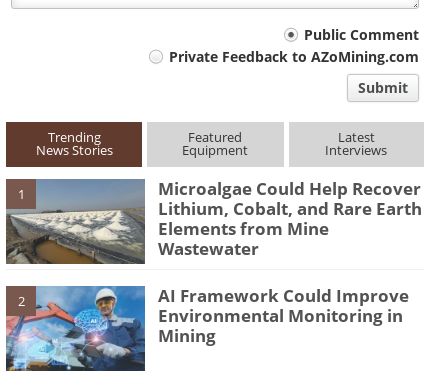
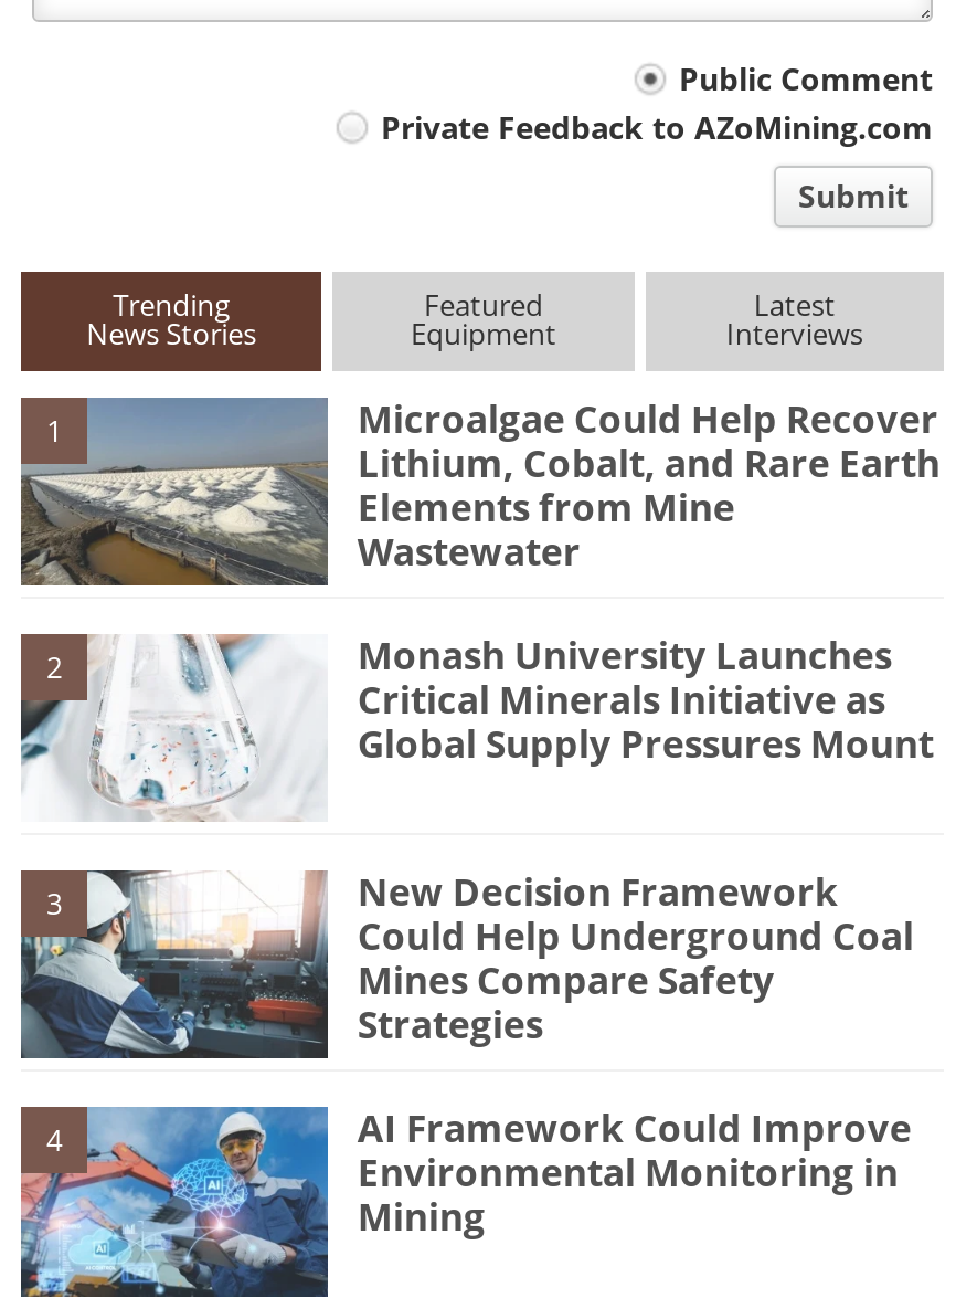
+ [image]
+ Monash University Launches
+ Critical Minerals Initiative as
+ Global Supply Pressures Mount
+ 3
+ New Decision Framework
+ Could Help Underground Coal
+ Mines Compare Safety
+ Strategies
+ 4

+ [image]
